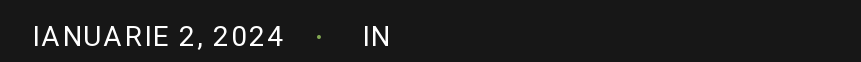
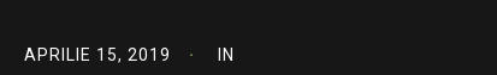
- IANUARIE 2, 2024
+ APRILIE 15, 2019
